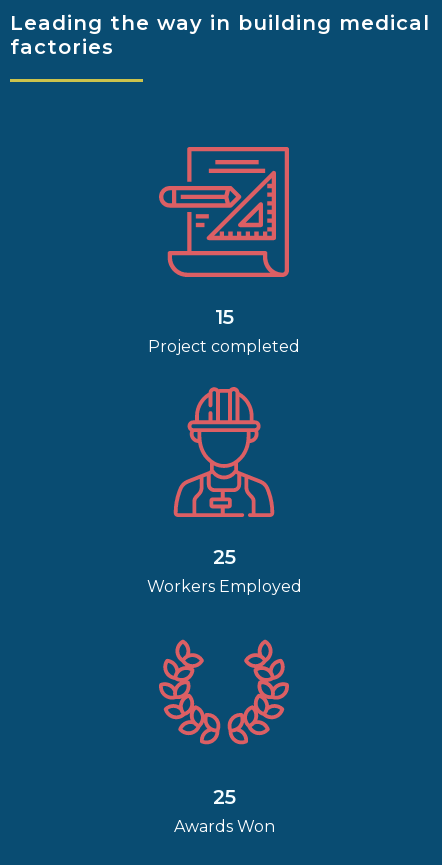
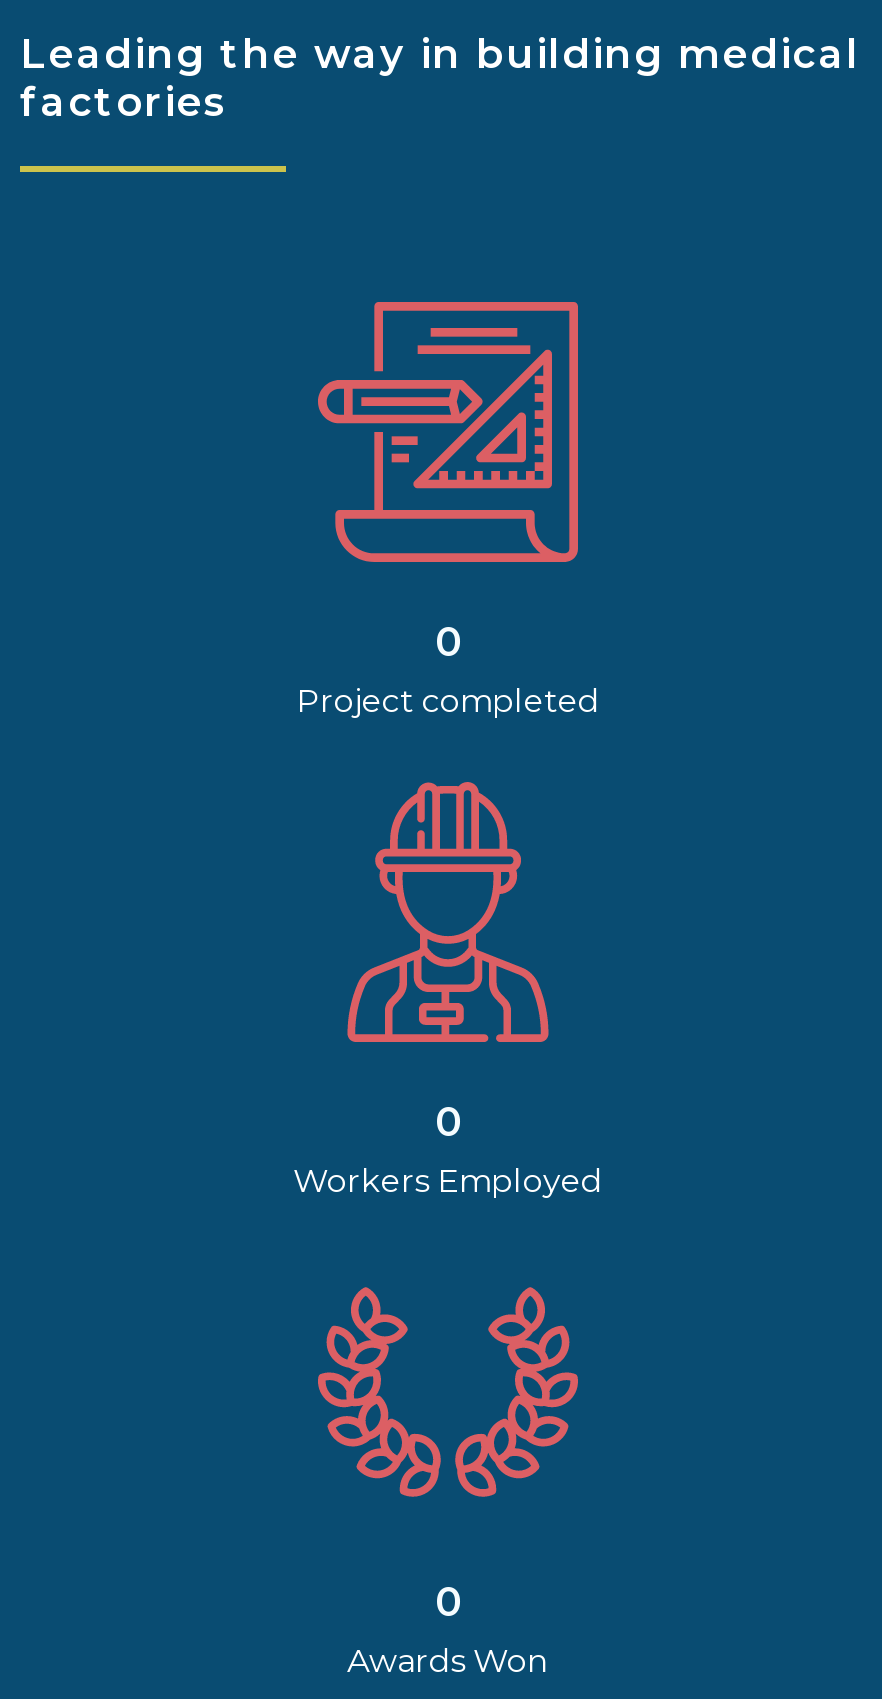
- 15
+ 0

- 25
+ 0

- 25
+ 0
